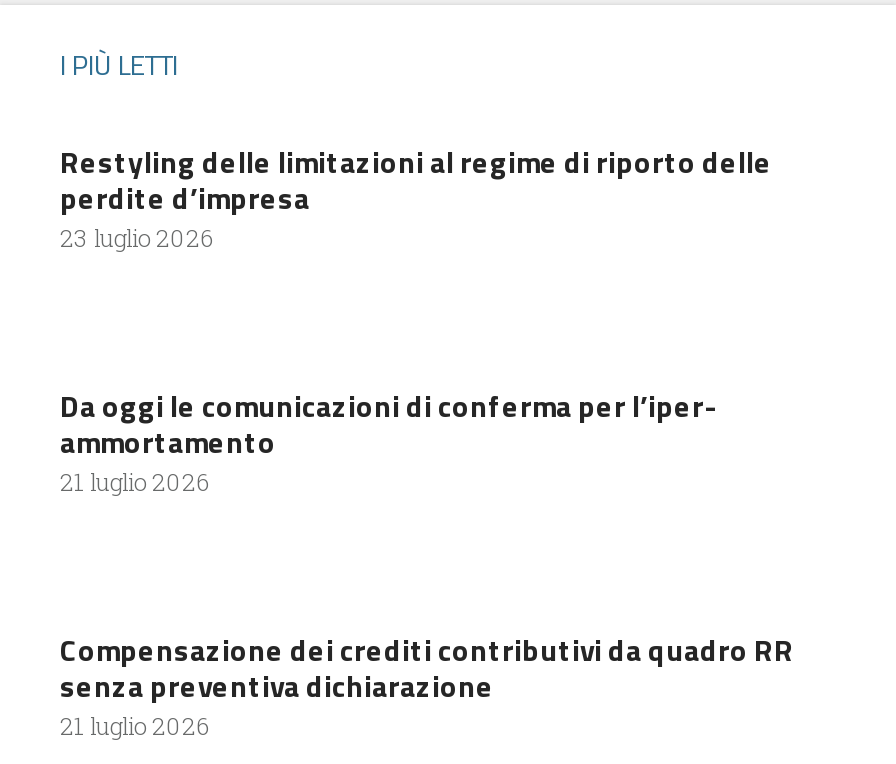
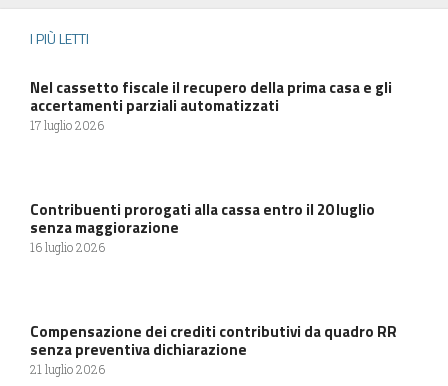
- Restyling delle limitazioni al regime di riporto delle
- perdite d’impresa
- 23 luglio 2026
+ Nel cassetto fiscale il recupero della prima casa e gli
+ accertamenti parziali automatizzati
+ 17 luglio 2026

- Da oggi le comunicazioni di conferma per l’iper-
- ammortamento
- 21 luglio 2026
+ Contribuenti prorogati alla cassa entro il 20 luglio
+ senza maggiorazione
+ 16 luglio 2026
